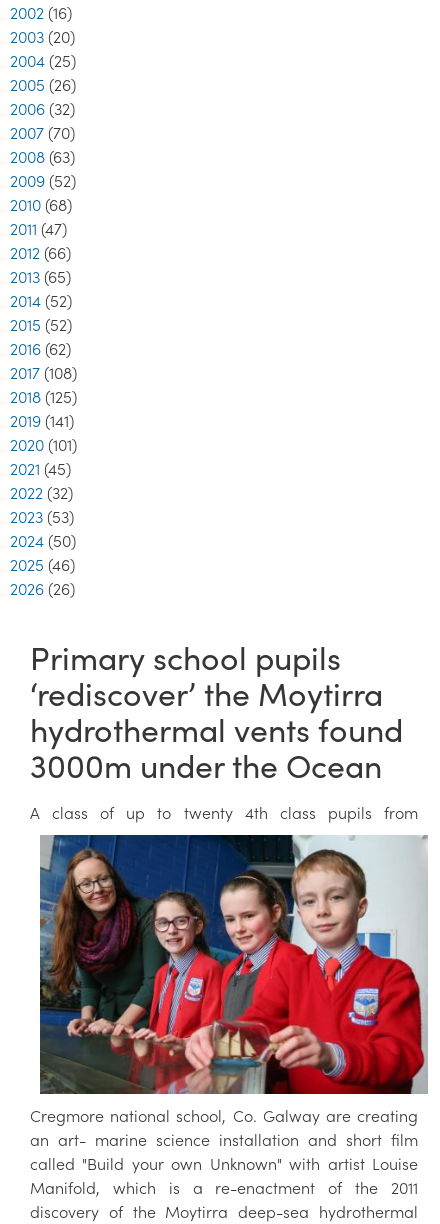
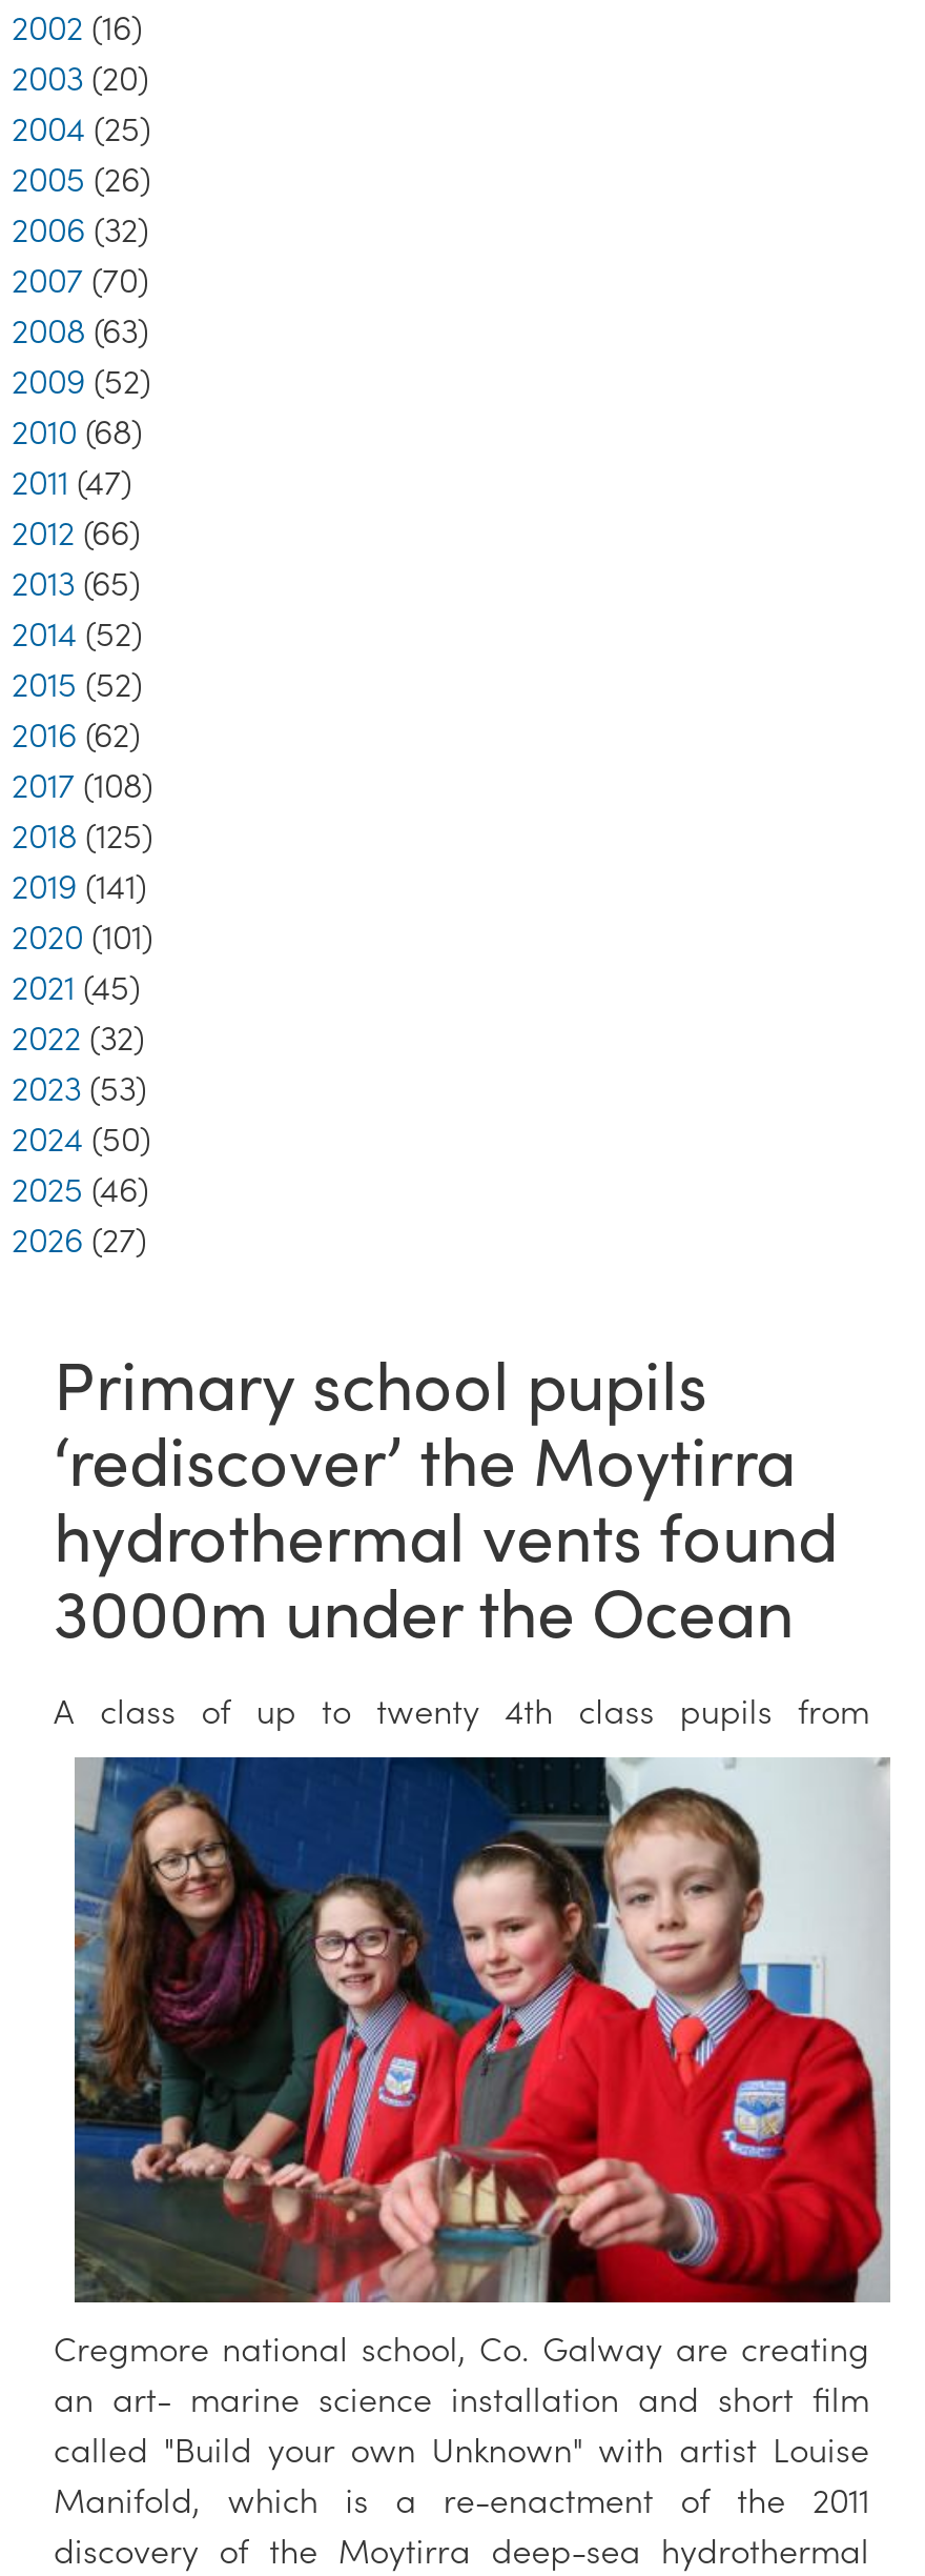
- 2026 (26)
+ 2026 (27)
